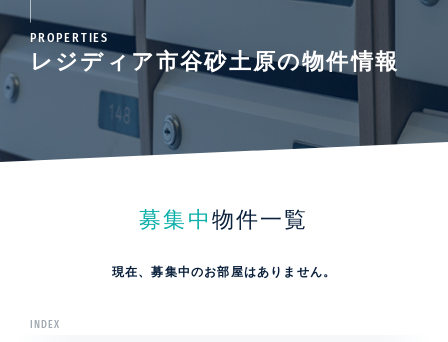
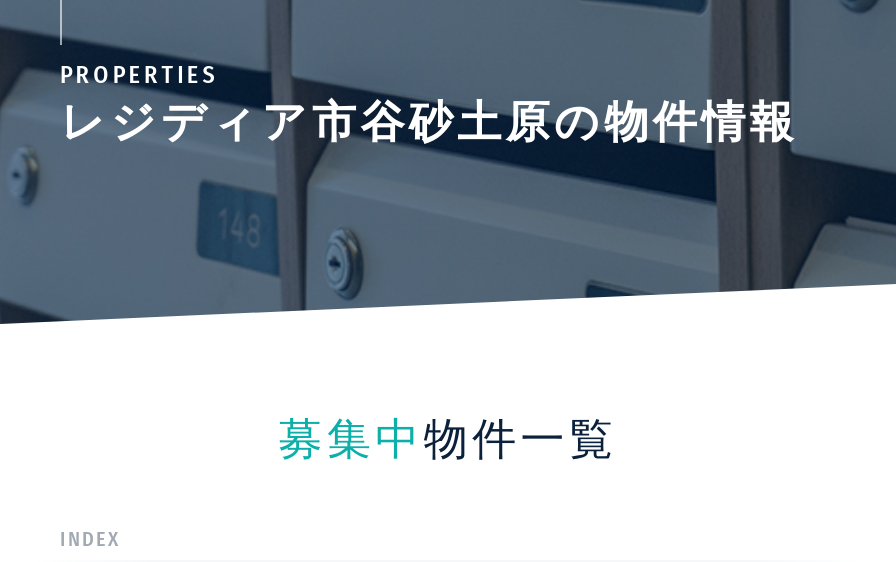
- 現在、募集中のお部屋はありません。
